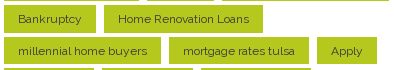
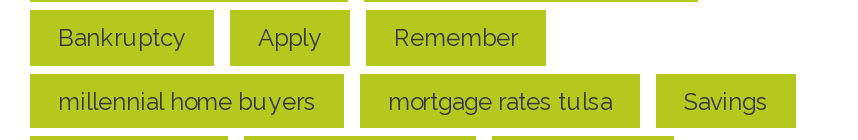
- Home Renovation Loans
+ Apply
+ Remember

- Apply
+ Savings
